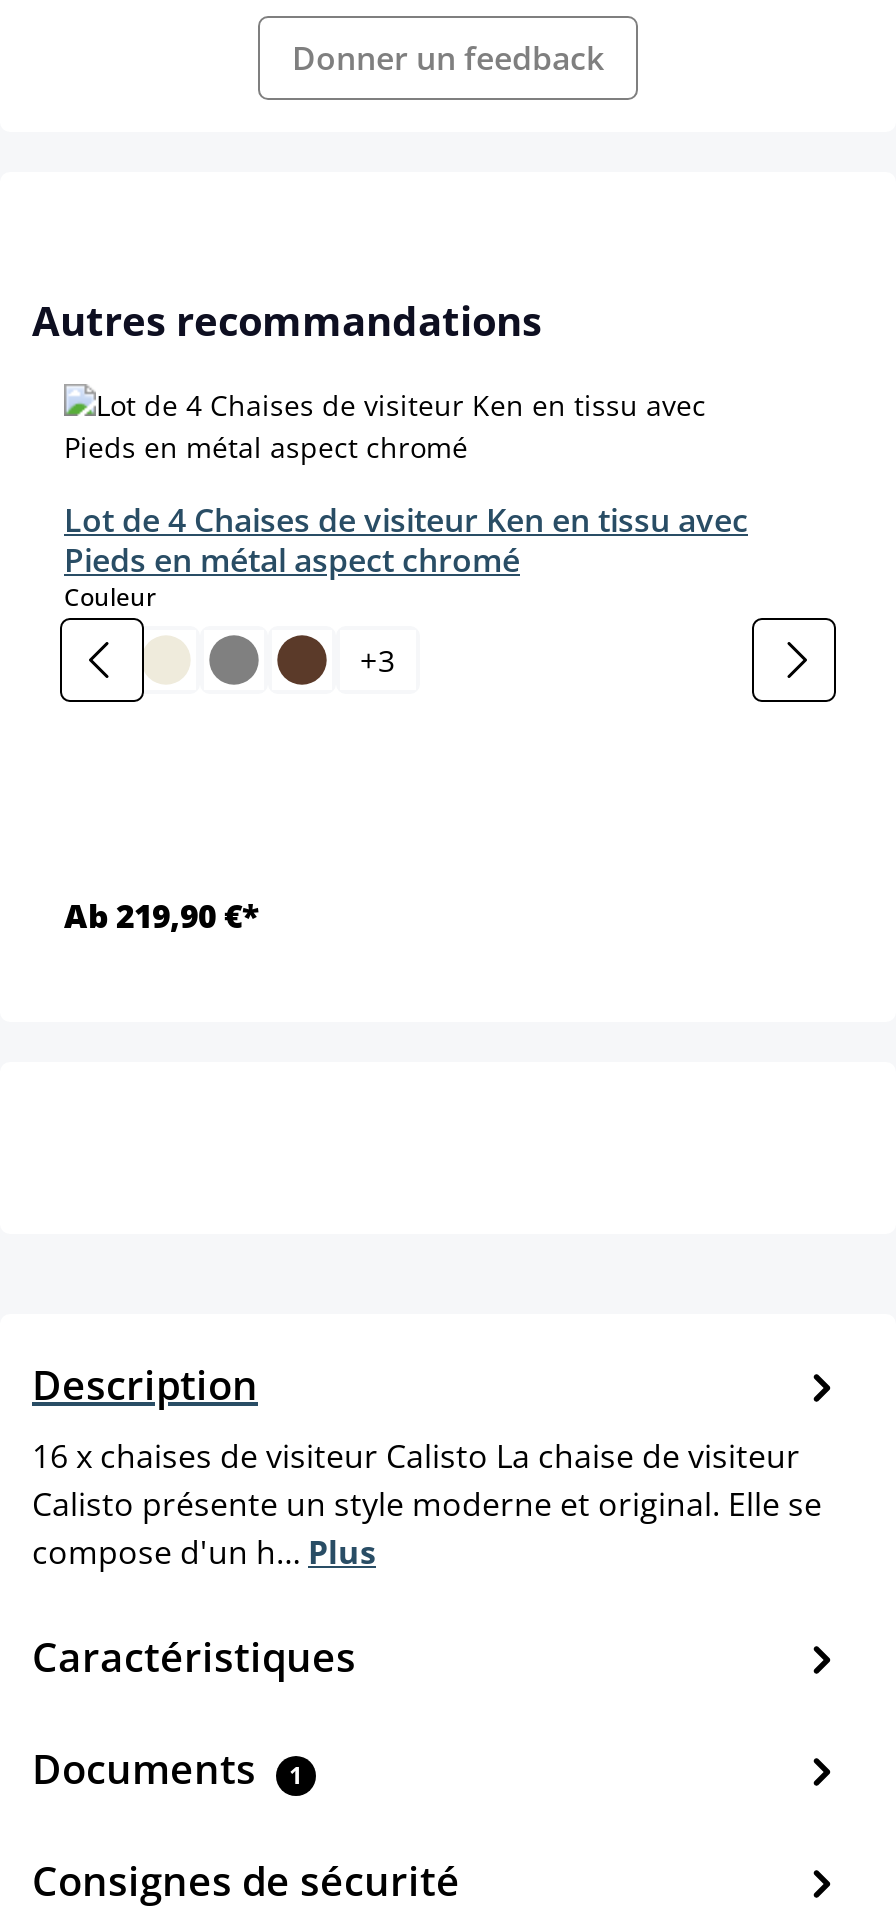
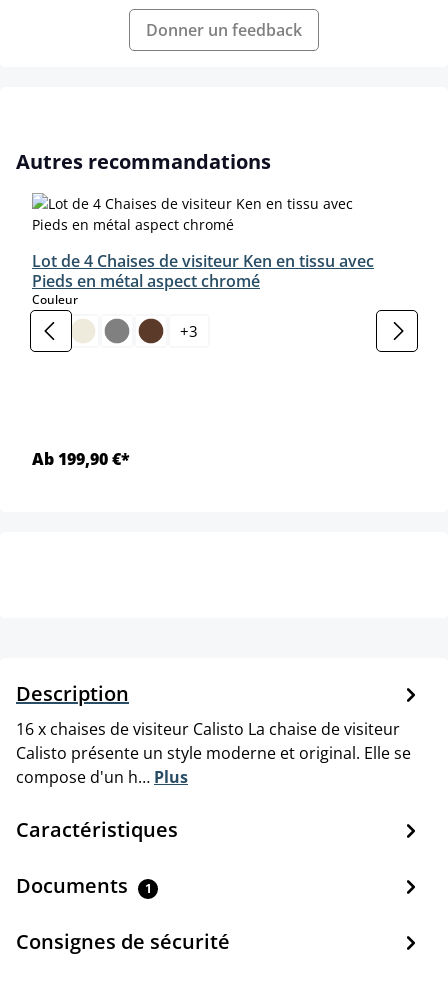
- Ab 219,90 €*
+ Ab 199,90 €*
